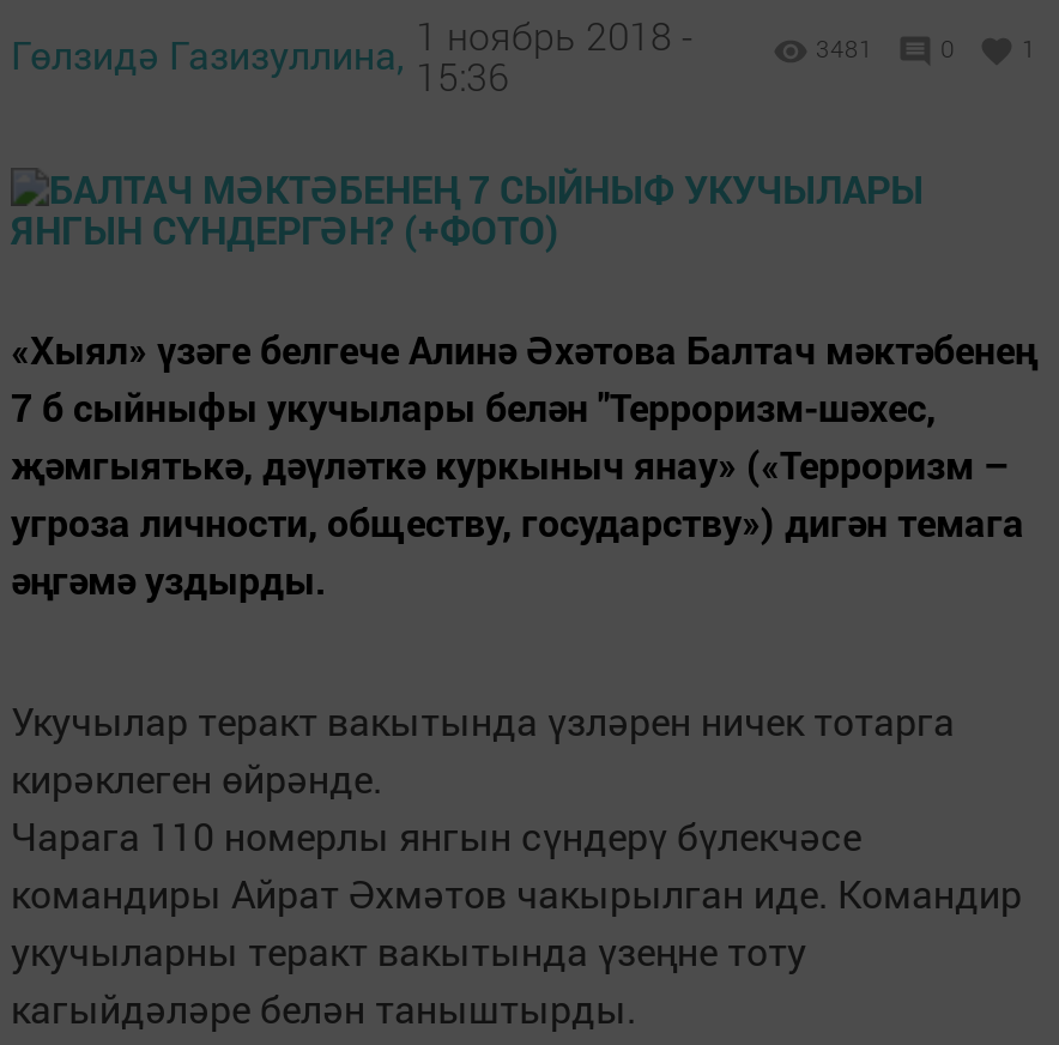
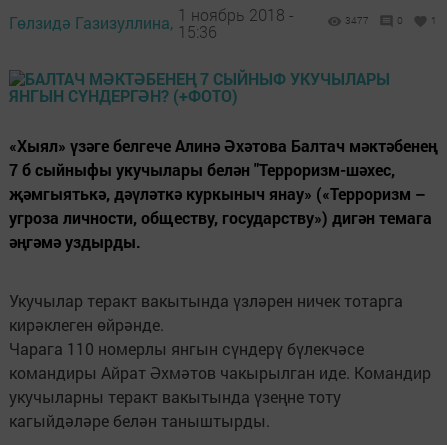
- 3481
+ 3477
